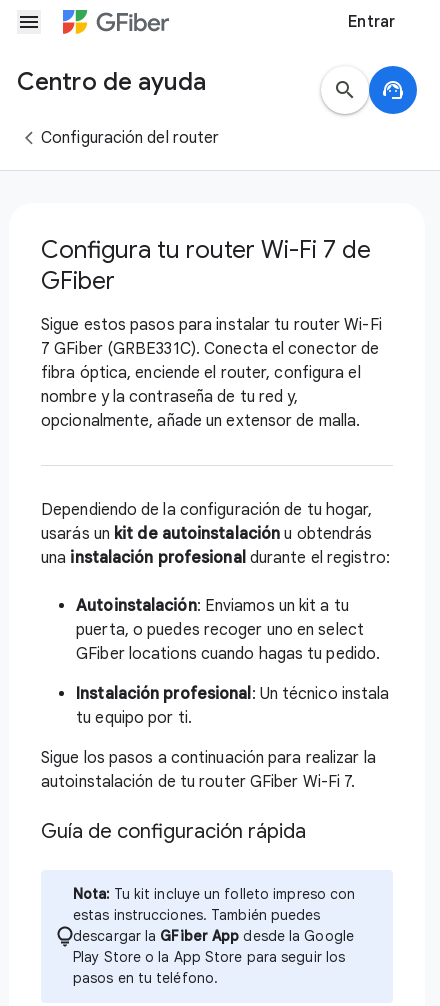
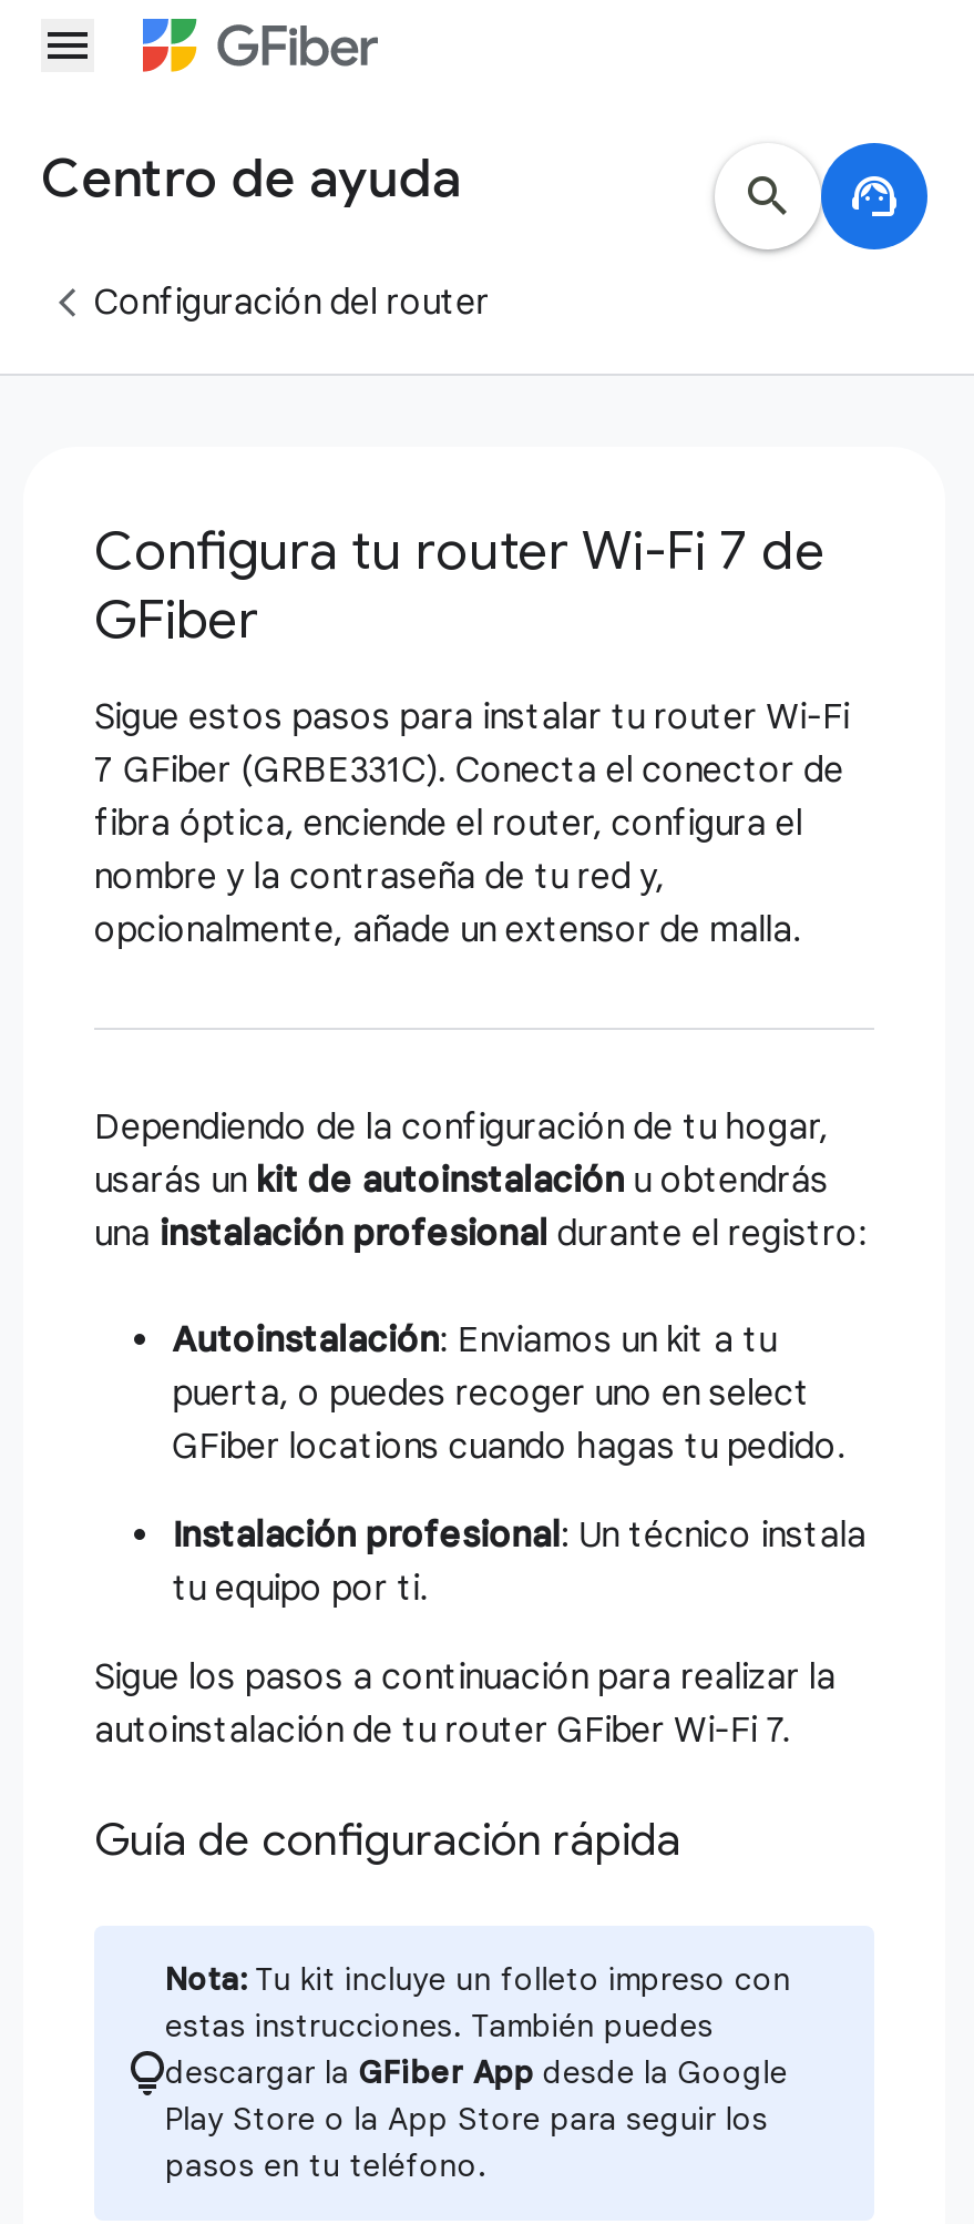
- Entrar
